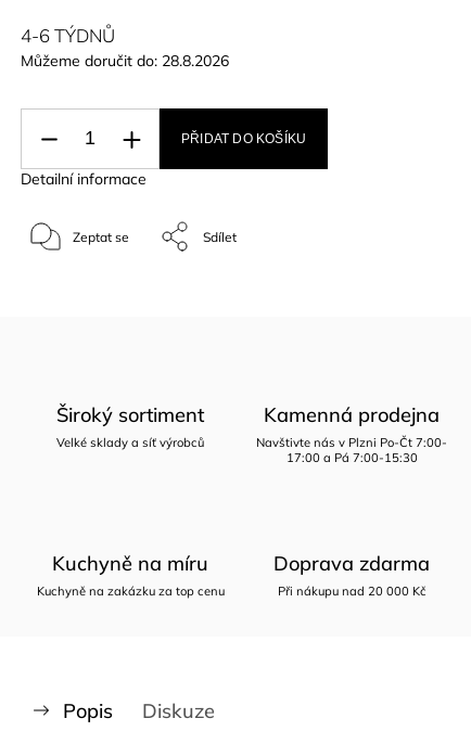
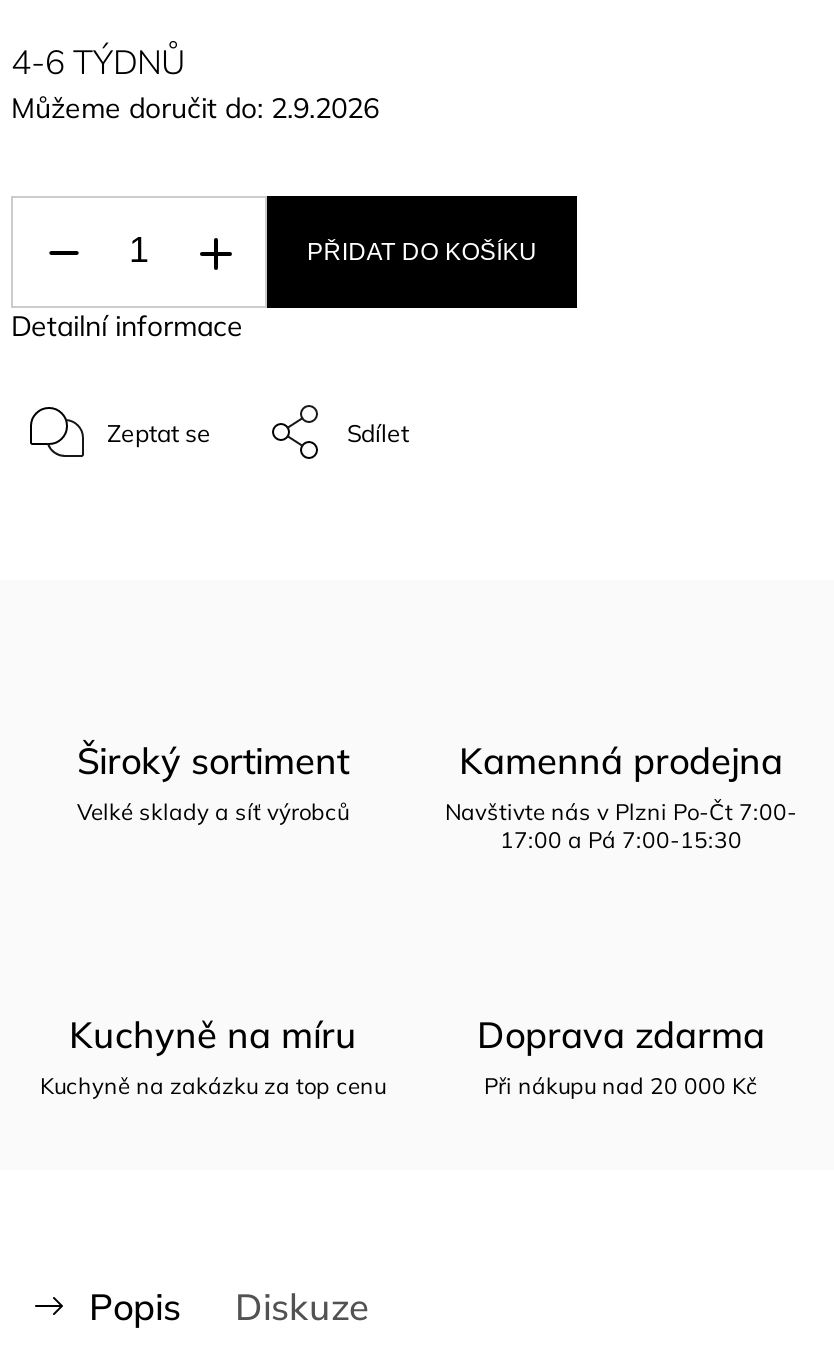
- Můžeme doručit do: 28.8.2026
+ Můžeme doručit do: 2.9.2026
